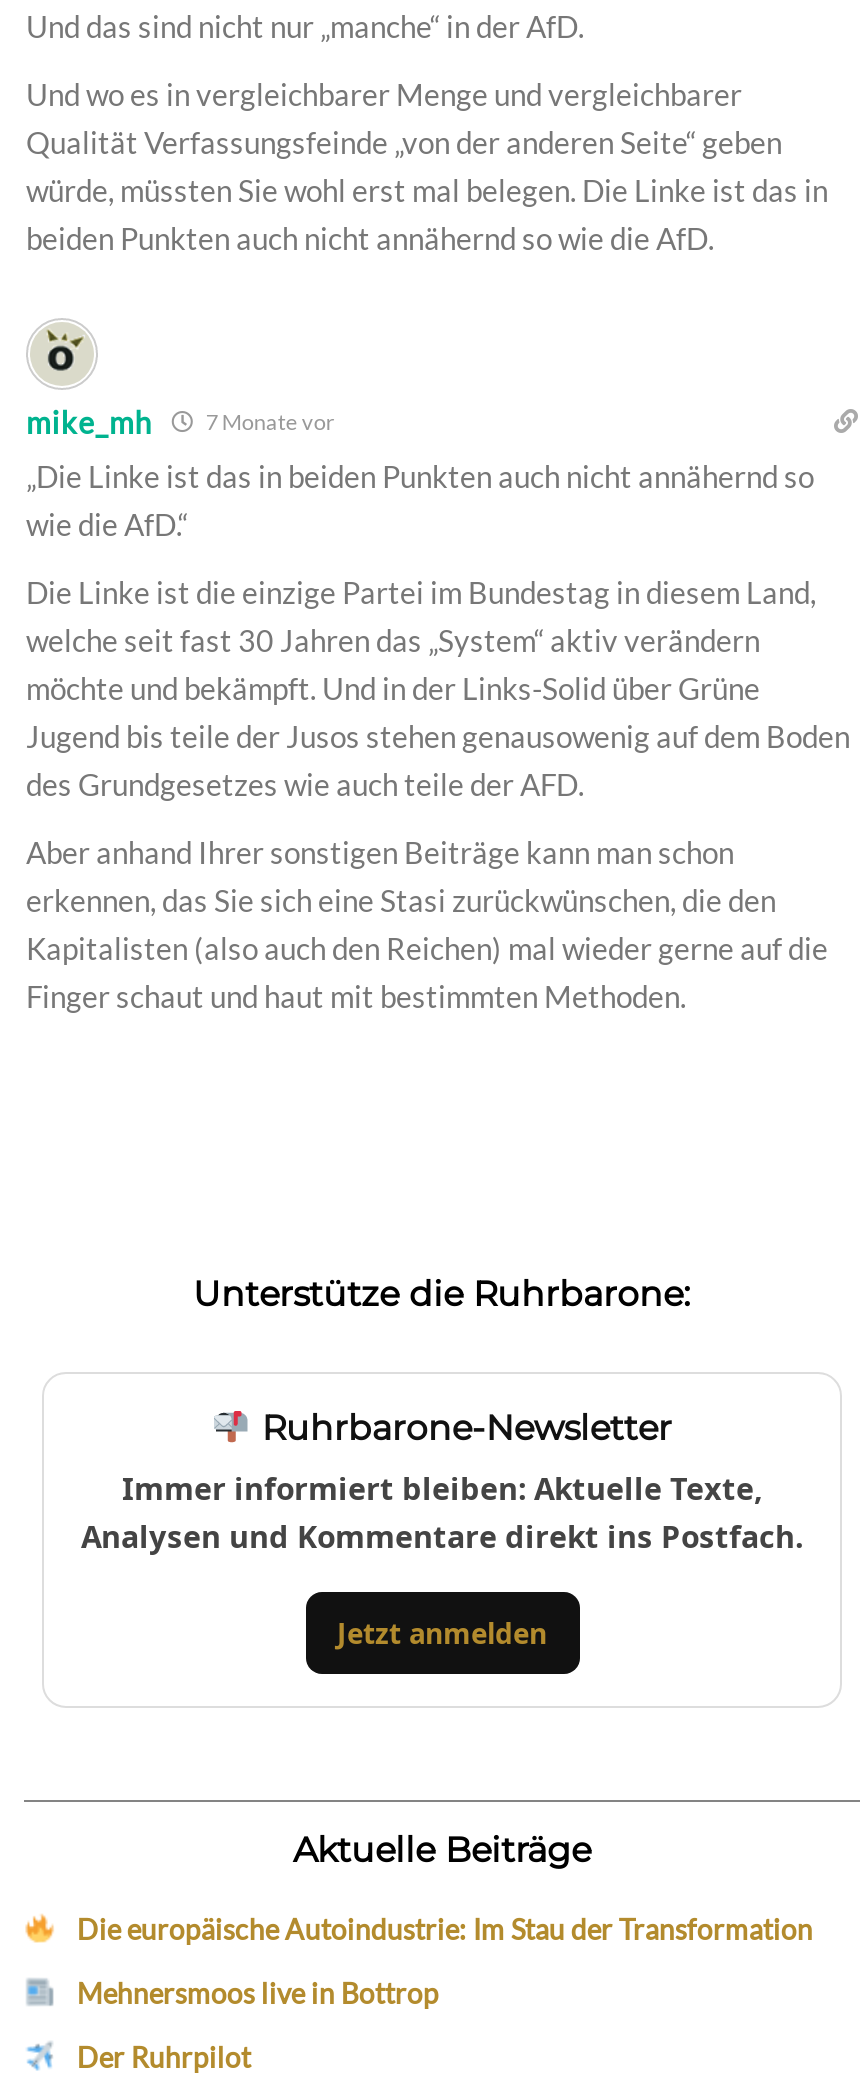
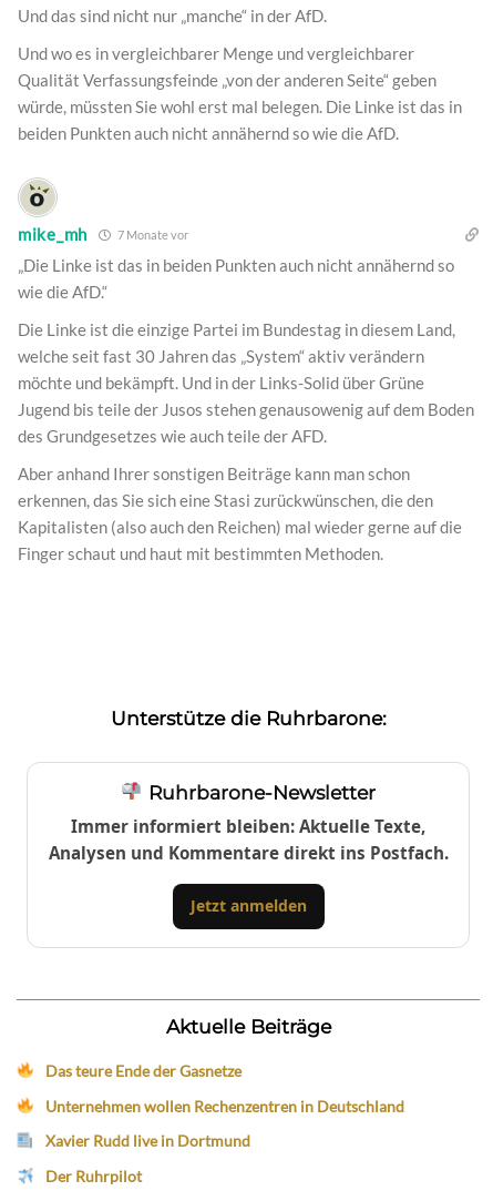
- Die europäische Autoindustrie: Im Stau der Transformation
- Mehnersmoos live in Bottrop
+ Das teure Ende der Gasnetze
+ Unternehmen wollen Rechenzentren in Deutschland
+ Xavier Rudd live in Dortmund
